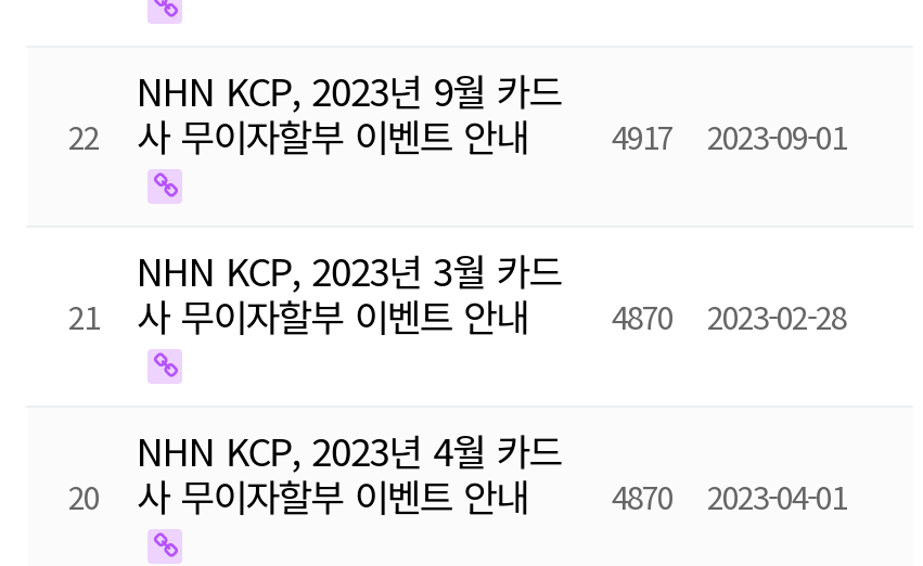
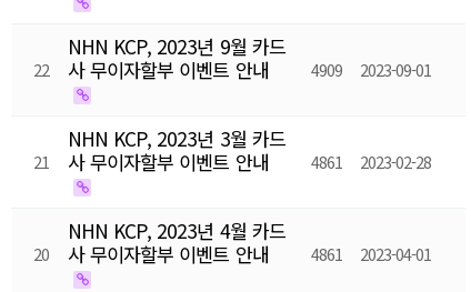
- 22 사 무이자할부 이벤트 안내 4917 2023-09-01
+ 22 사 무이자할부 이벤트 안내 4909 2023-09-01

- 21 사 무이자할부 이벤트 안내 4870 2023-02-28
+ 21 사 무이자할부 이벤트 안내 4861 2023-02-28

- 20 사 무이자할부 이벤트 안내 4870 2023-04-01
+ 20 사 무이자할부 이벤트 안내 4861 2023-04-01
